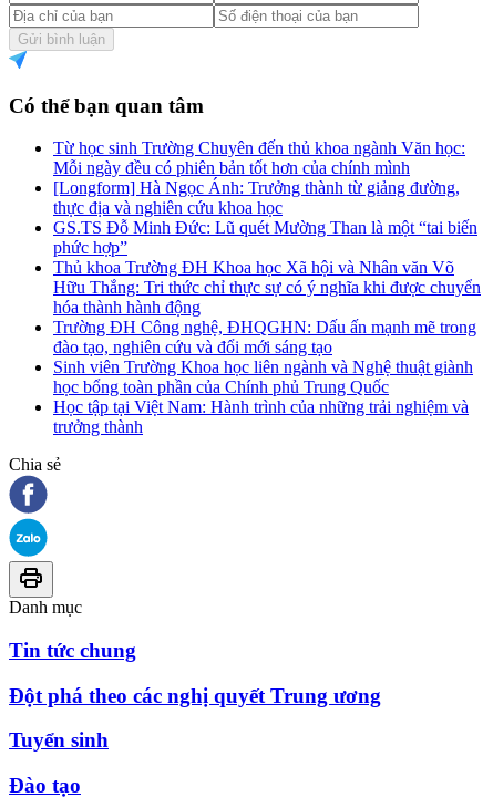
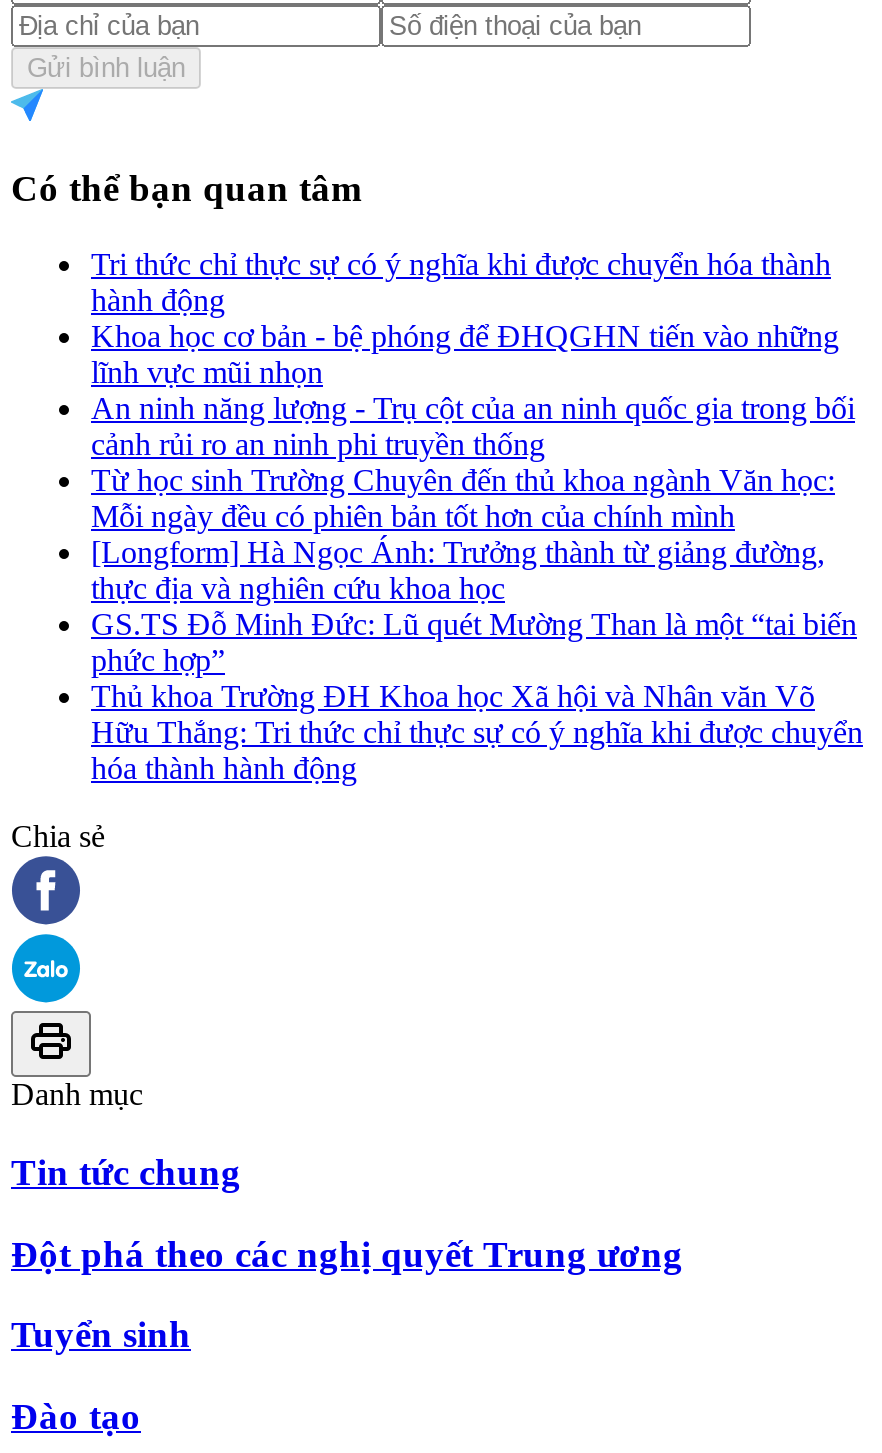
+ Tri thức chỉ thực sự có ý nghĩa khi được chuyển hóa thành
+ hành động
+ Khoa học cơ bản - bệ phóng để ĐHQGHN tiến vào những
+ lĩnh vực mũi nhọn
+ An ninh năng lượng - Trụ cột của an ninh quốc gia trong bối
+ cảnh rủi ro an ninh phi truyền thống

moved down: Từ học sinh Trường Chuyên đến thủ khoa ngành Văn học: | Mỗi ngày đều có phiên bản tốt hơn của chính mình | [Longform] Hà Ngọc Ánh: Trưởng thành từ giảng đường, | ... | Hữu Thắng: Tri thức chỉ thực sự có ý nghĩa khi được chuyển | hóa thành hành động

- Trường ĐH Công nghệ, ĐHQGHN: Dấu ấn mạnh mẽ trong
- đào tạo, nghiên cứu và đổi mới sáng tạo
- Sinh viên Trường Khoa học liên ngành và Nghệ thuật giành
- học bổng toàn phần của Chính phủ Trung Quốc
- Học tập tại Việt Nam: Hành trình của những trải nghiệm và
- trưởng thành
